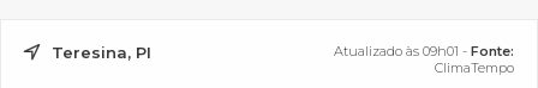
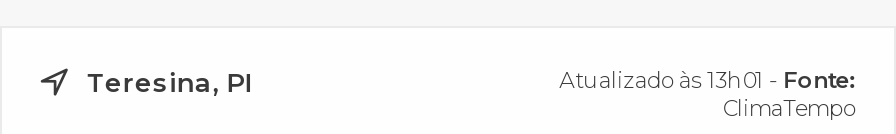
- Atualizado às 09h01 - Fonte:
+ Atualizado às 13h01 - Fonte:
